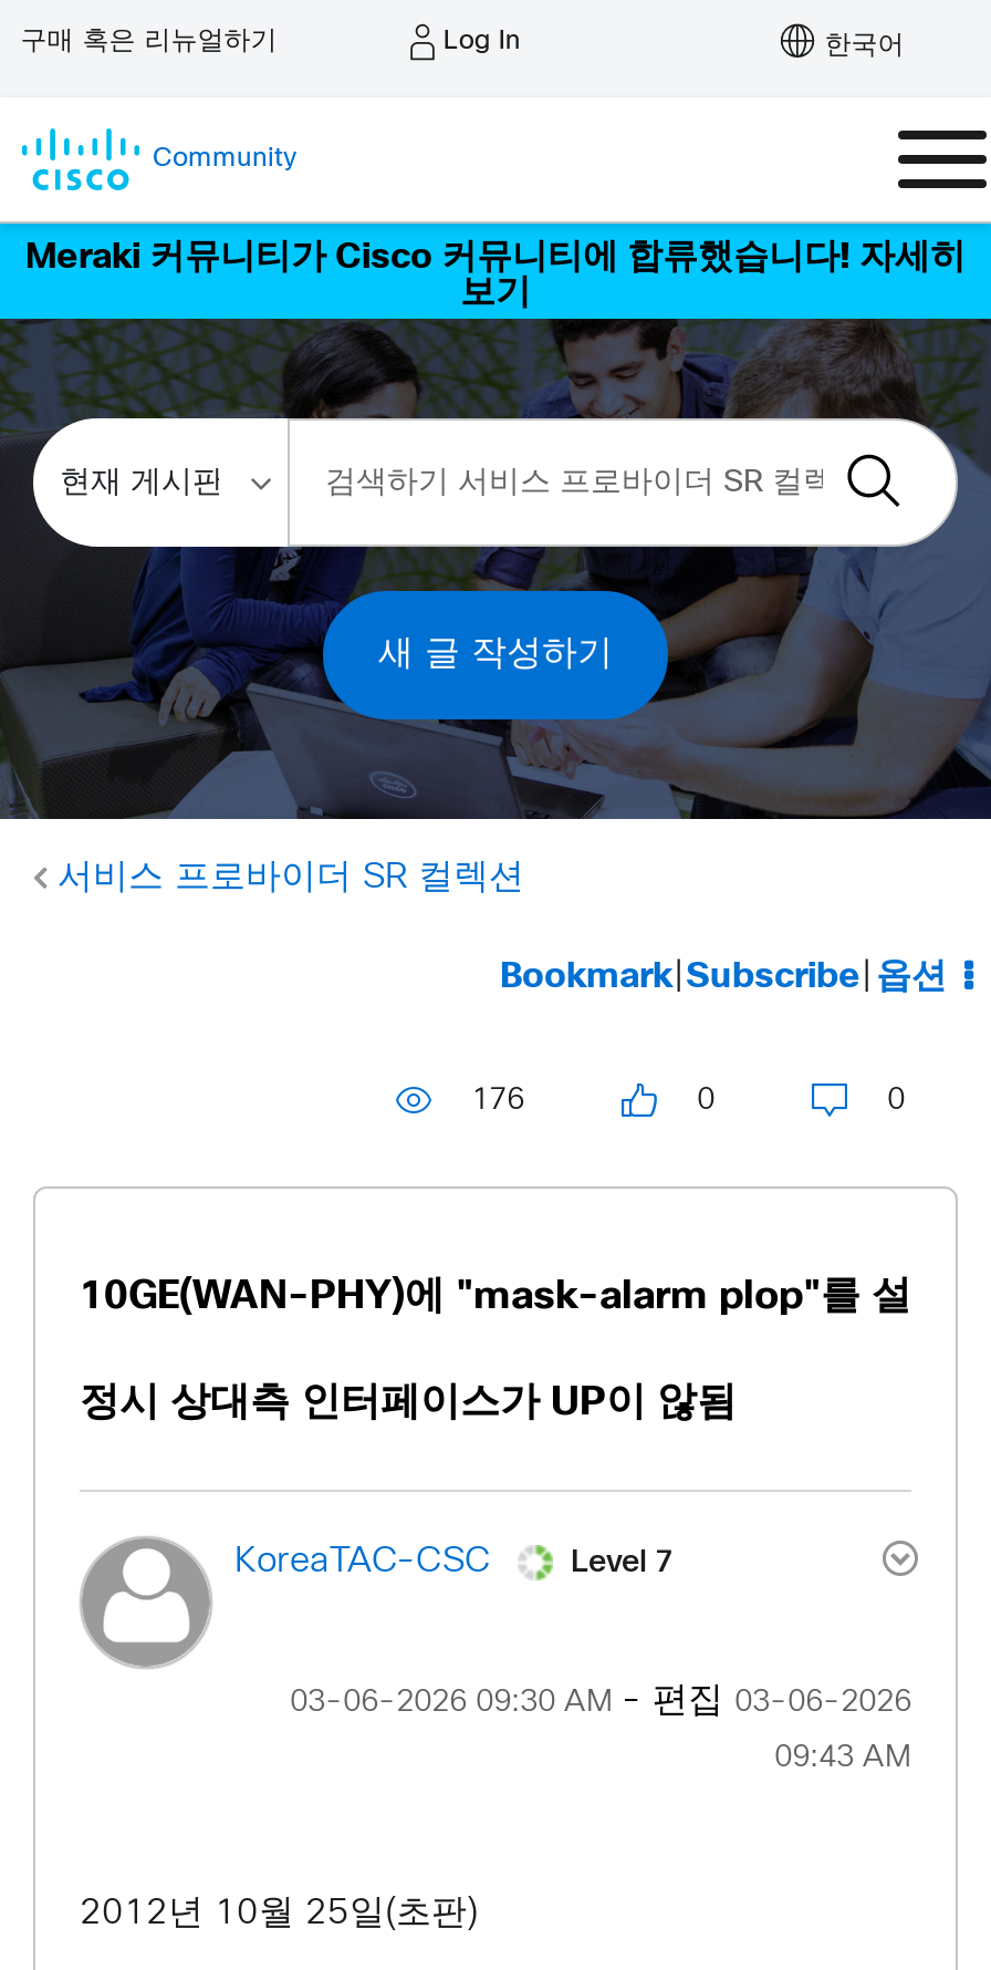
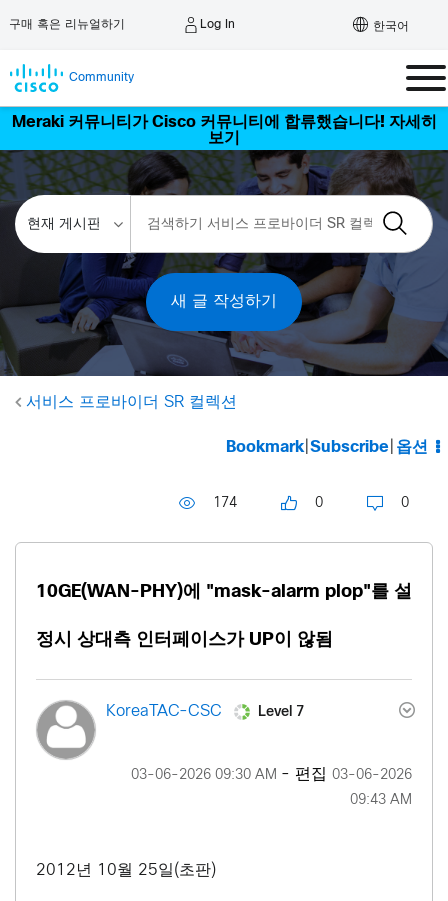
- 176
+ 174
